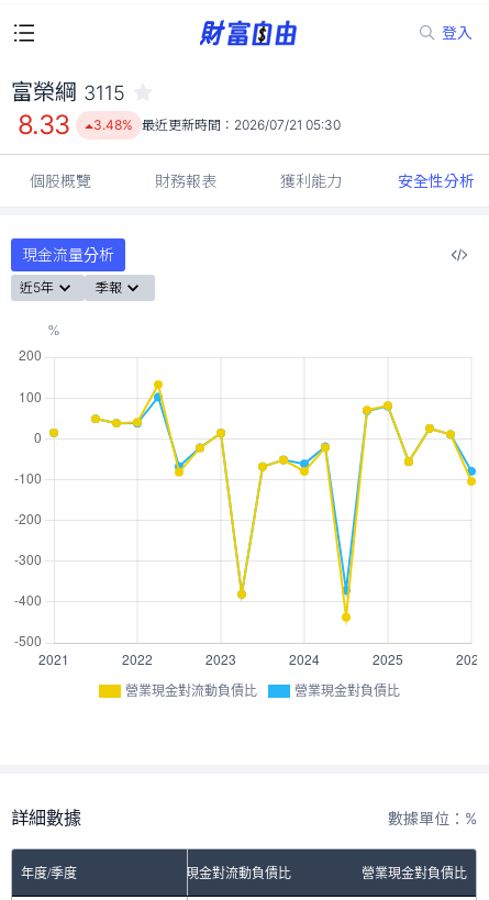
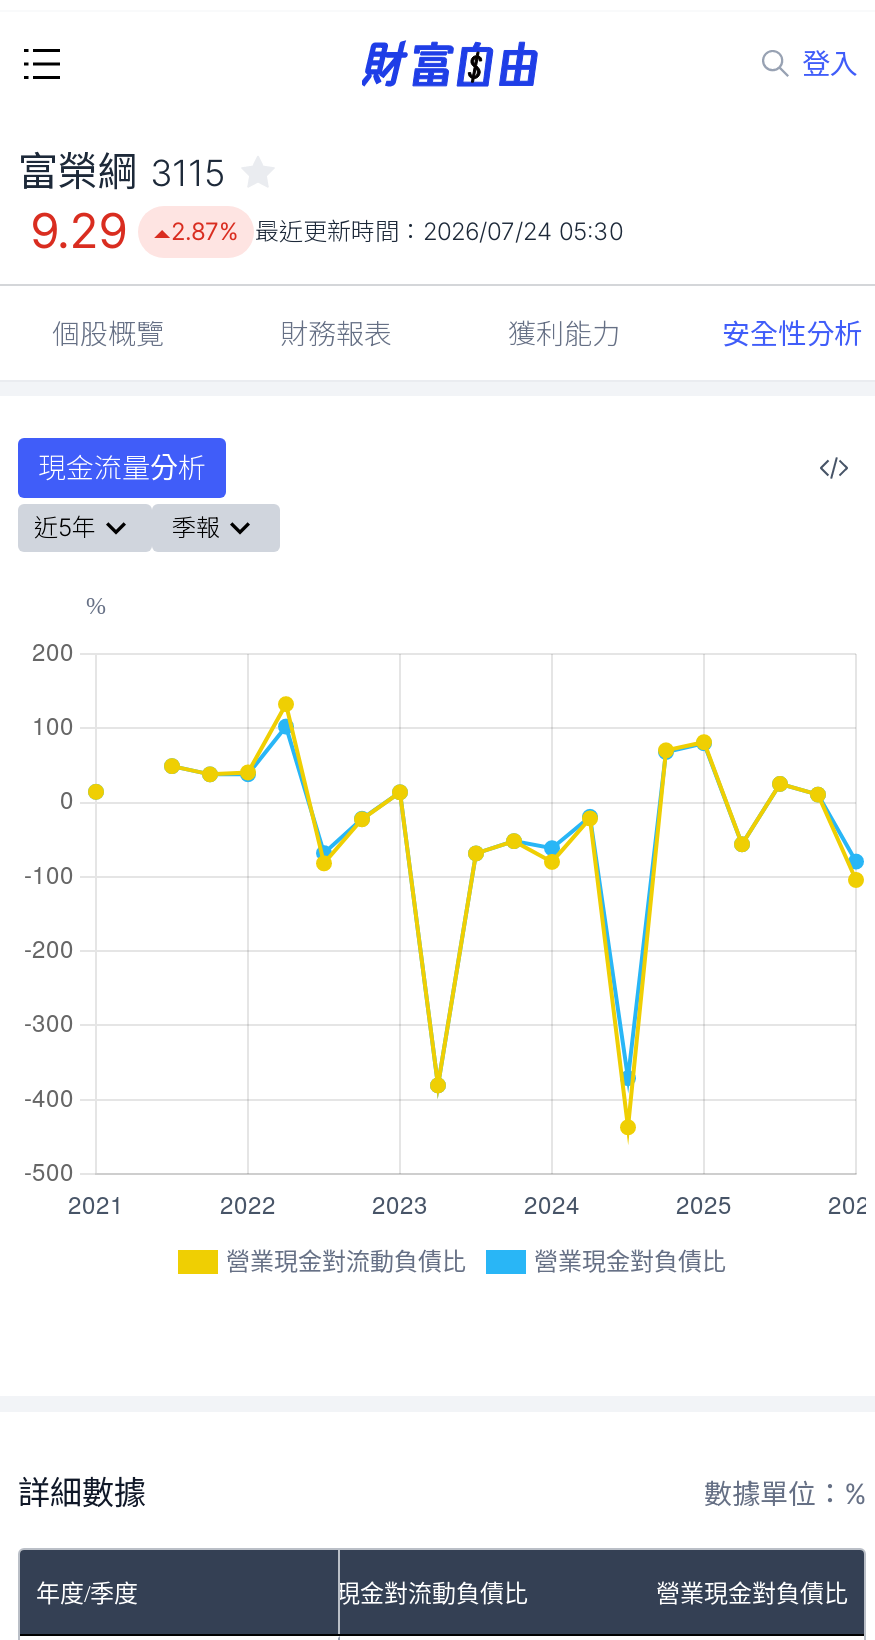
- 8.33
+ 9.29

- 3.48% 最近更新時間：2026/07/21 05:30
+ 2.87% 最近更新時間：2026/07/24 05:30
